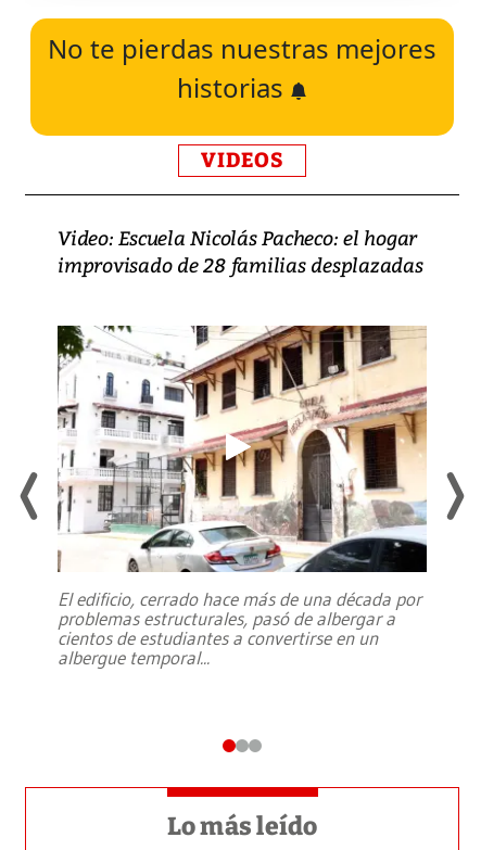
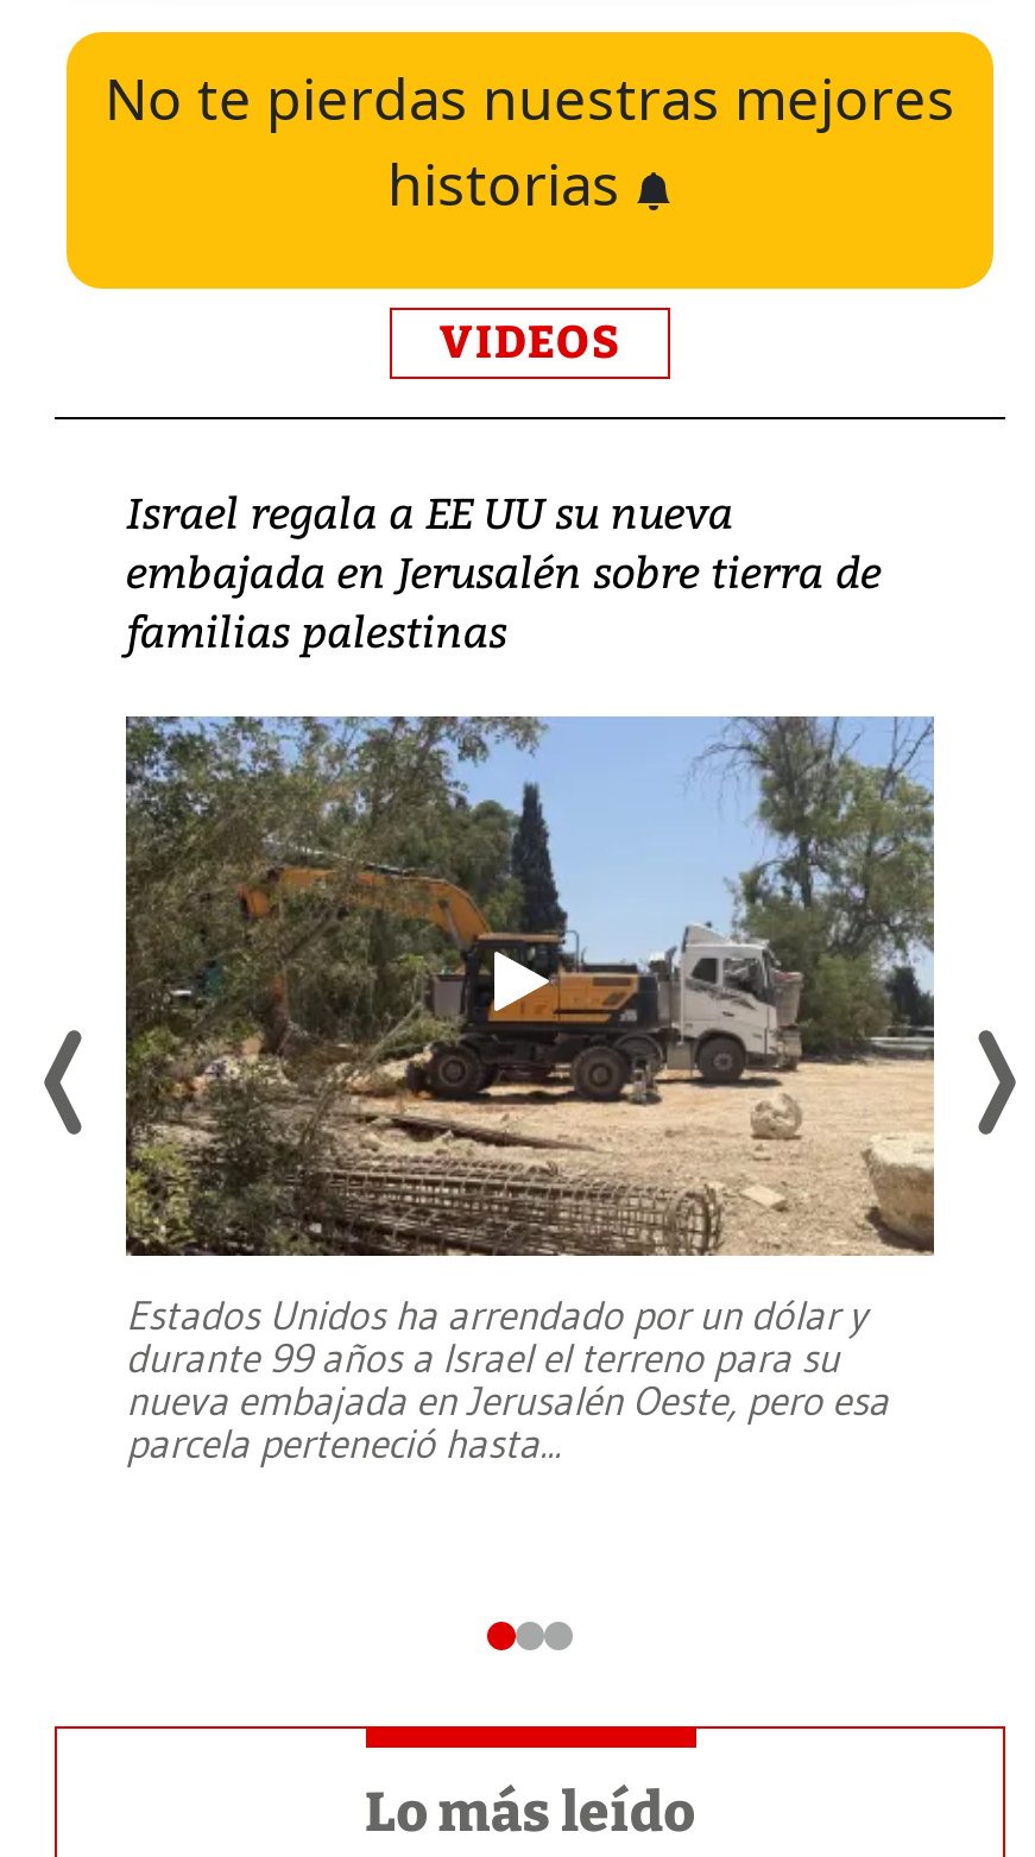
- Video: Escuela Nicolás Pacheco: el hogar
- improvisado de 28 familias desplazadas
+ Israel regala a EE UU su nueva
+ embajada en Jerusalén sobre tierra de
+ familias palestinas

- [image]
- El edificio, cerrado hace más de una década por
- problemas estructurales, pasó de albergar a
- cientos de estudiantes a convertirse en un
- albergue temporal...
+ [image]
+ Estados Unidos ha arrendado por un dólar y
+ durante 99 años a Israel el terreno para su
+ nueva embajada en Jerusalén Oeste, pero esa
+ parcela perteneció hasta...
